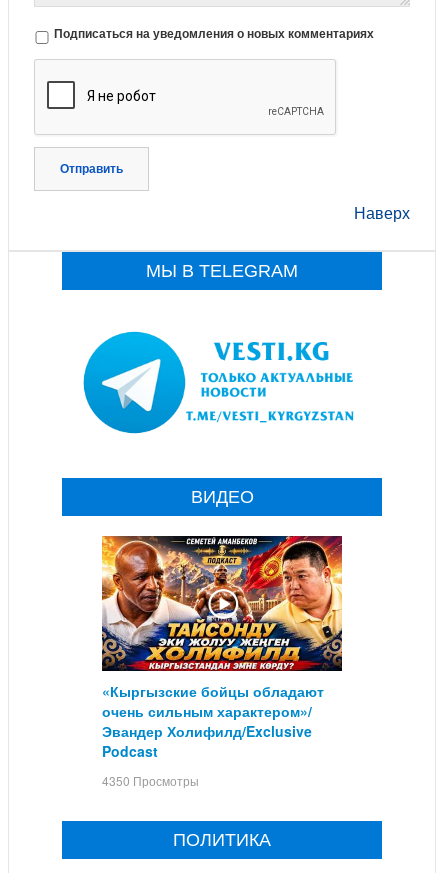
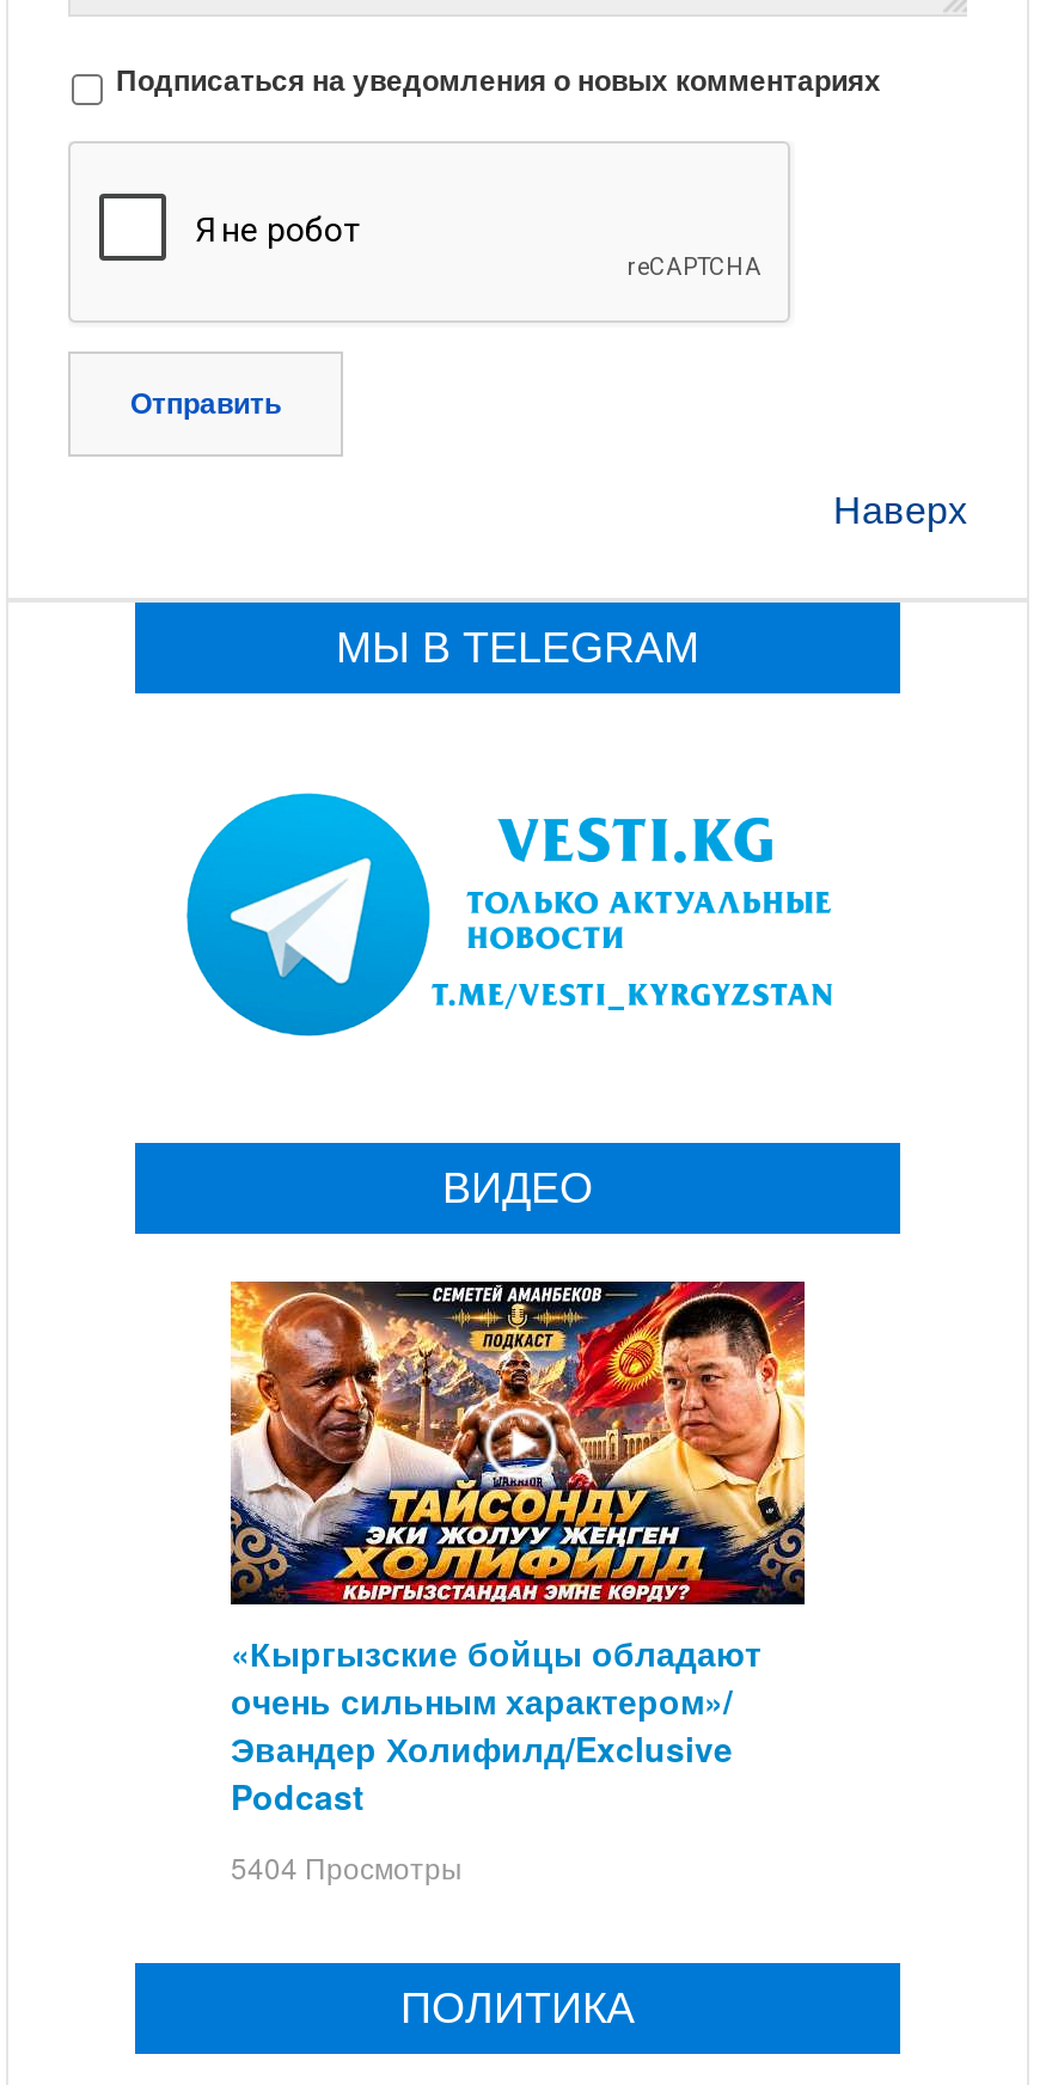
- 4350 Просмотры
+ 5404 Просмотры
